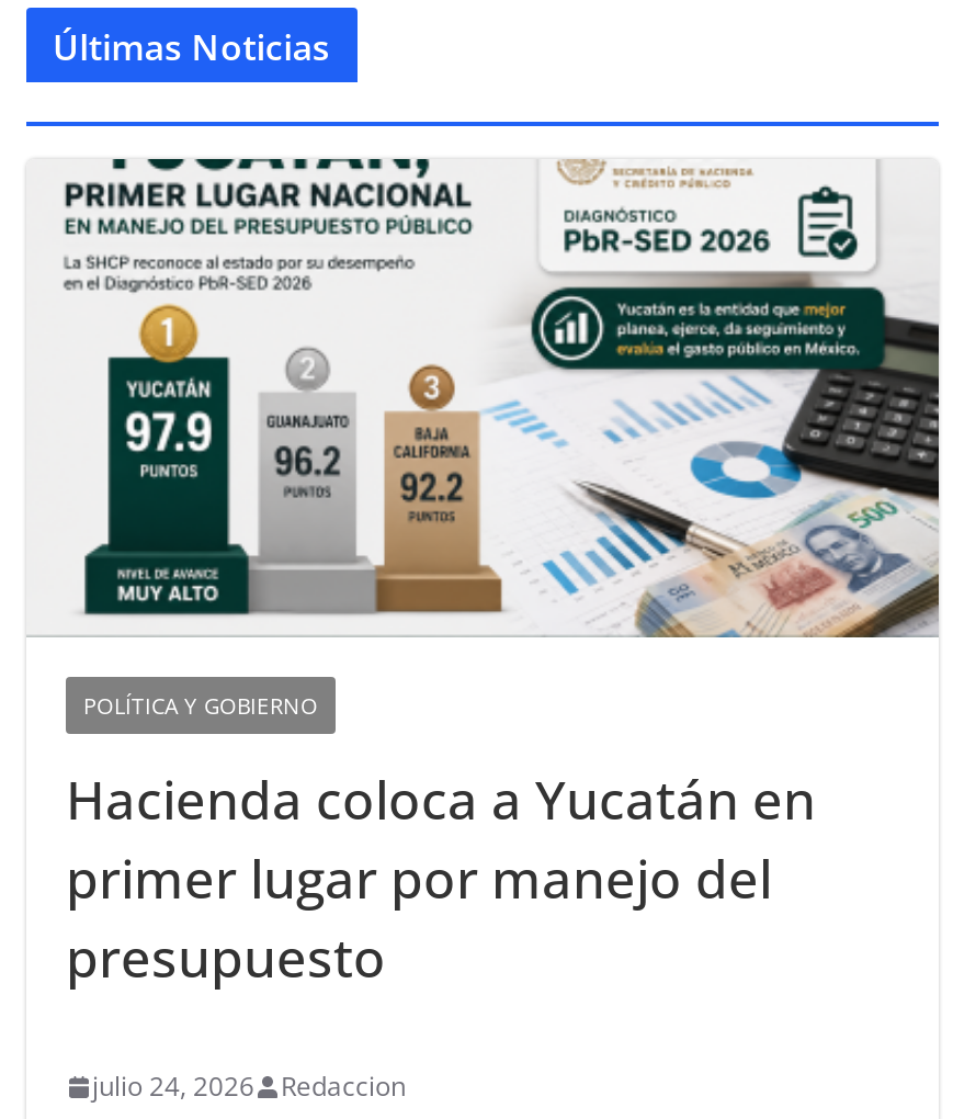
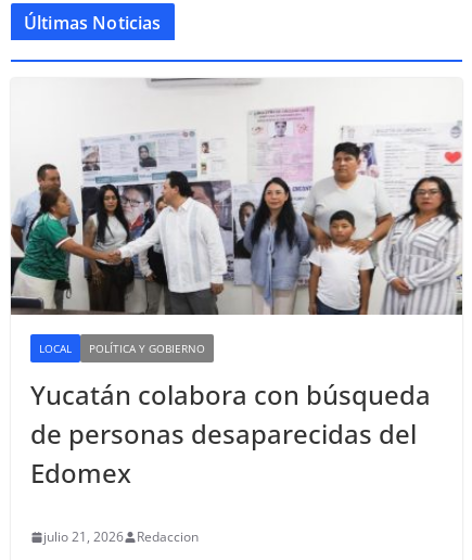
- [image]
+ [image]

+ LOCAL

- Hacienda coloca a Yucatán en
- primer lugar por manejo del
- presupuesto
+ Yucatán colabora con búsqueda
+ de personas desaparecidas del
+ Edomex

- julio 24, 2026 Redaccion
+ julio 21, 2026 Redaccion
